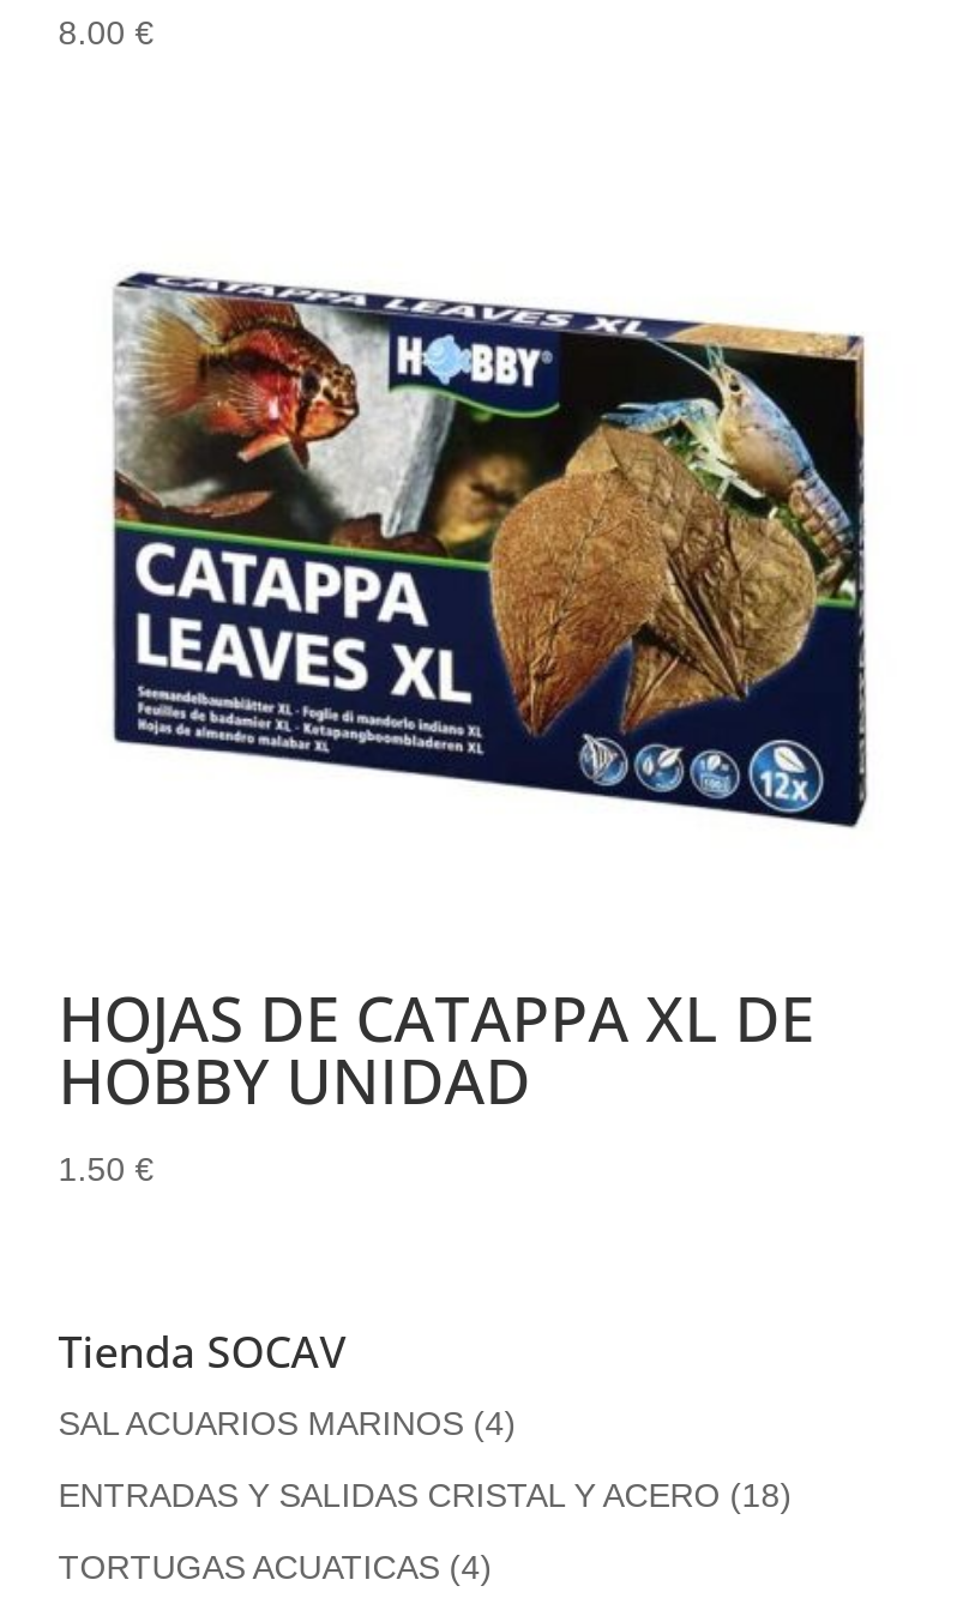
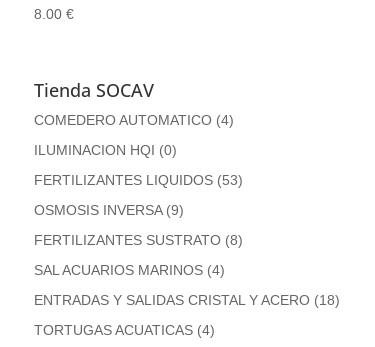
- [image]

- HOJAS DE CATAPPA XL DE
- HOBBY UNIDAD
- 1.50 €

moved up: Tienda SOCAV

+ COMEDERO AUTOMATICO (4)
+ ILUMINACION HQI (0)
+ FERTILIZANTES LIQUIDOS (53)
+ OSMOSIS INVERSA (9)
+ FERTILIZANTES SUSTRATO (8)
